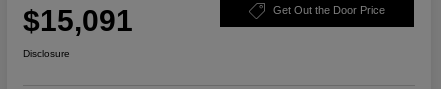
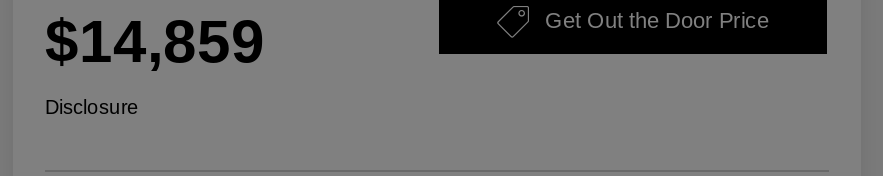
- $15,091
+ $14,859
